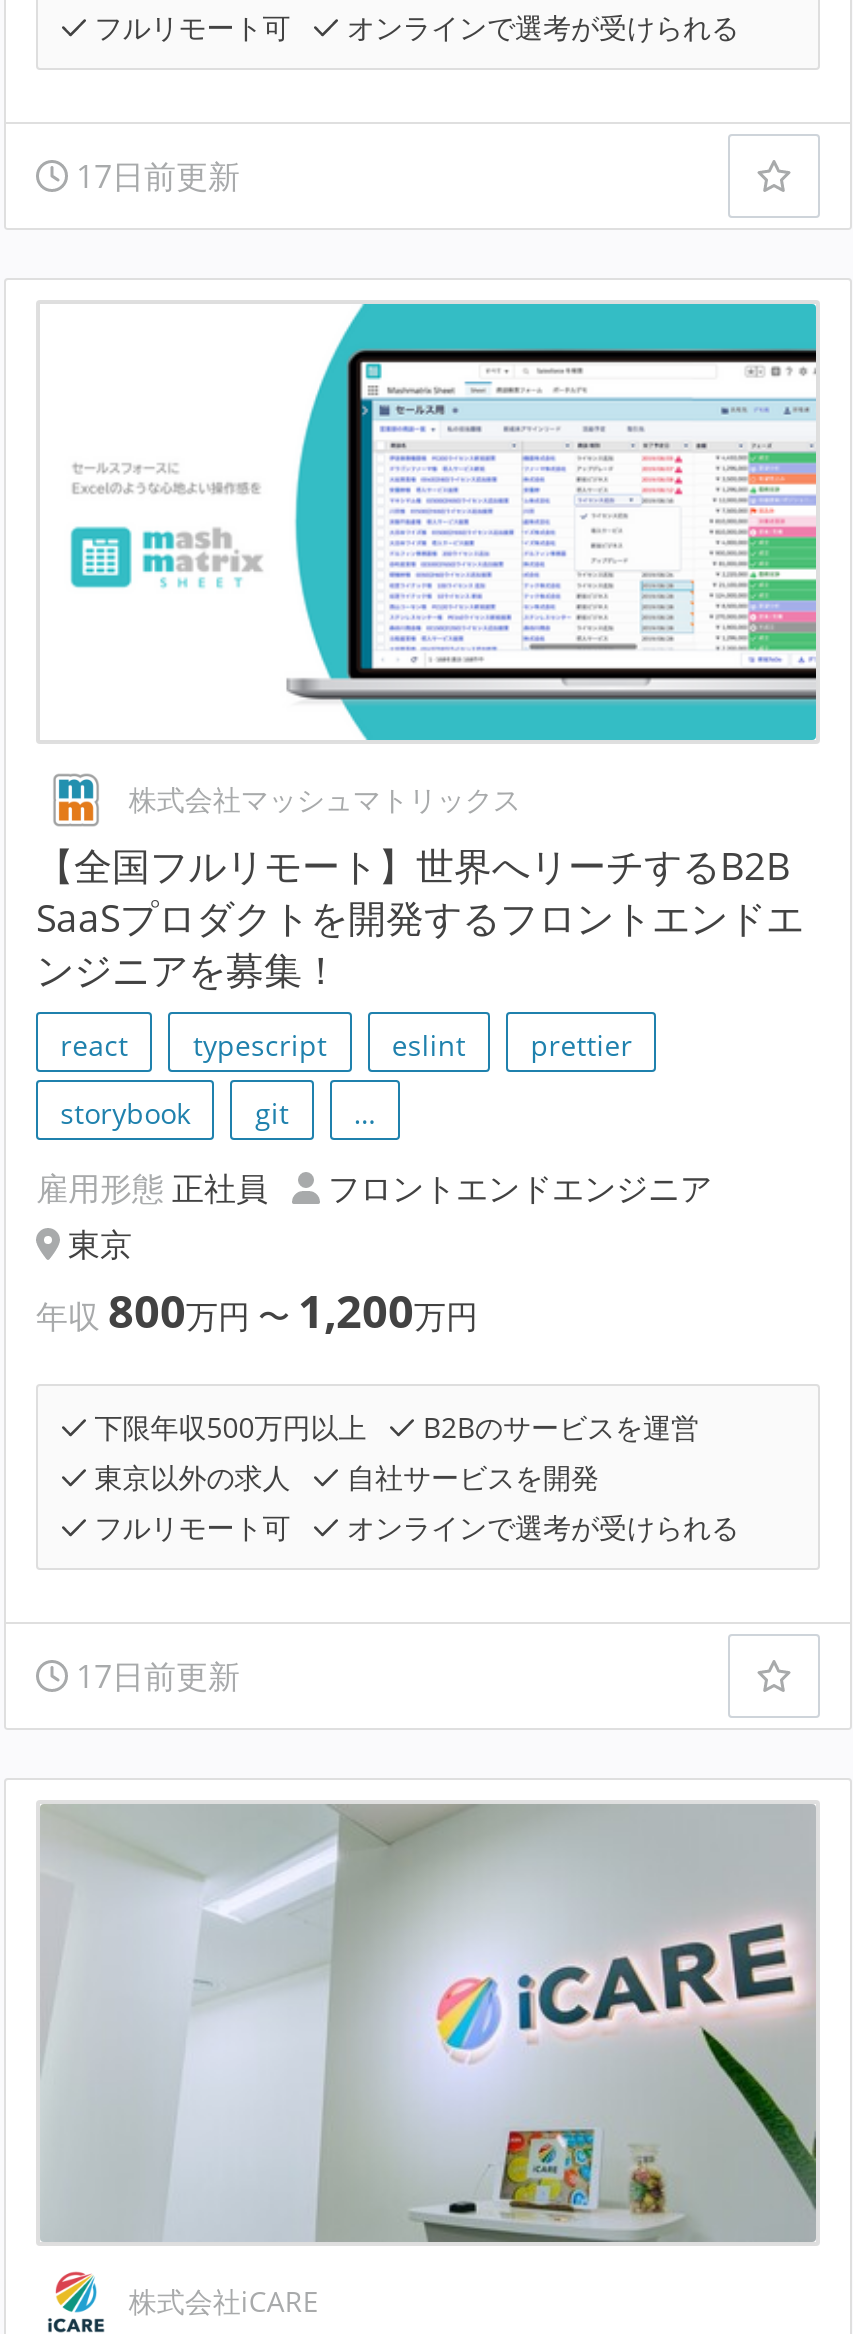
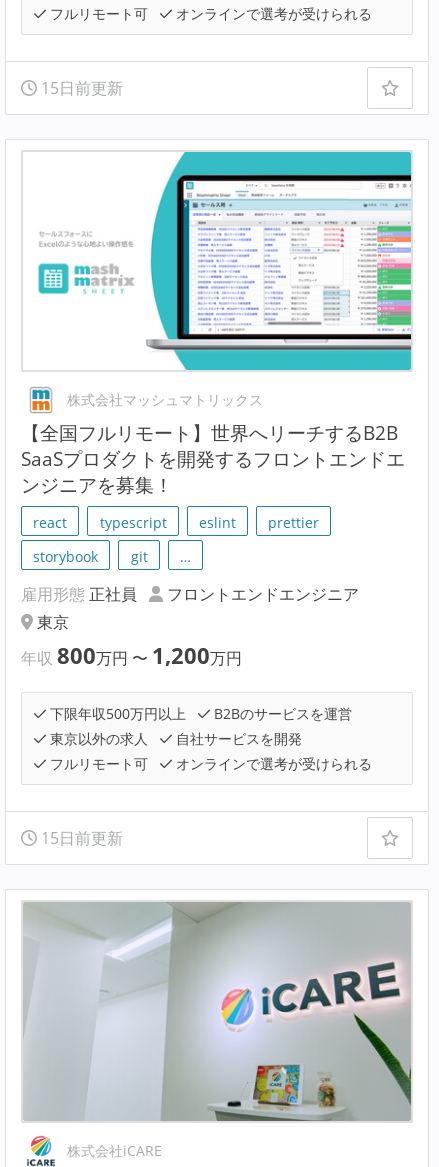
- 17日前更新
+ 15日前更新

- 17日前更新
+ 15日前更新
